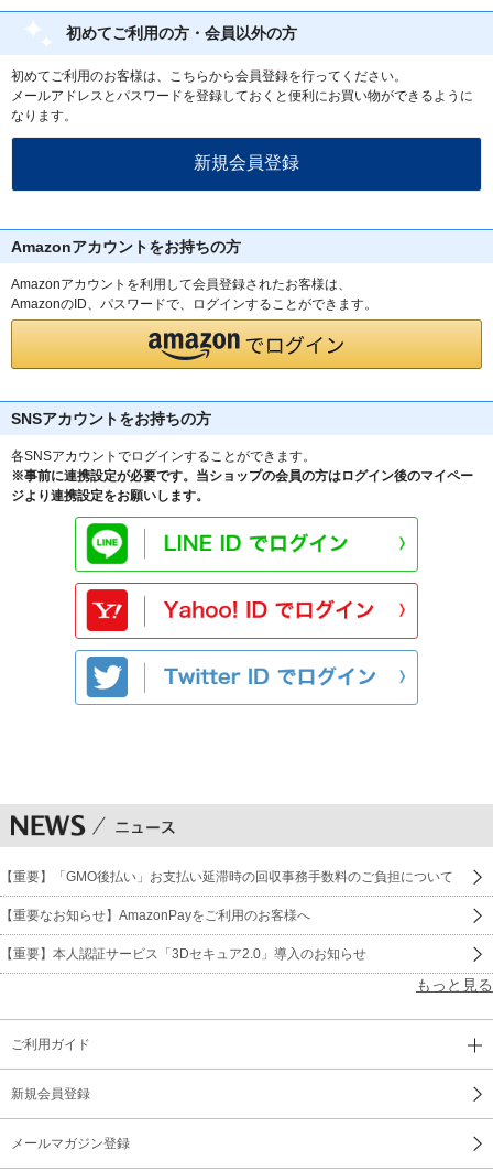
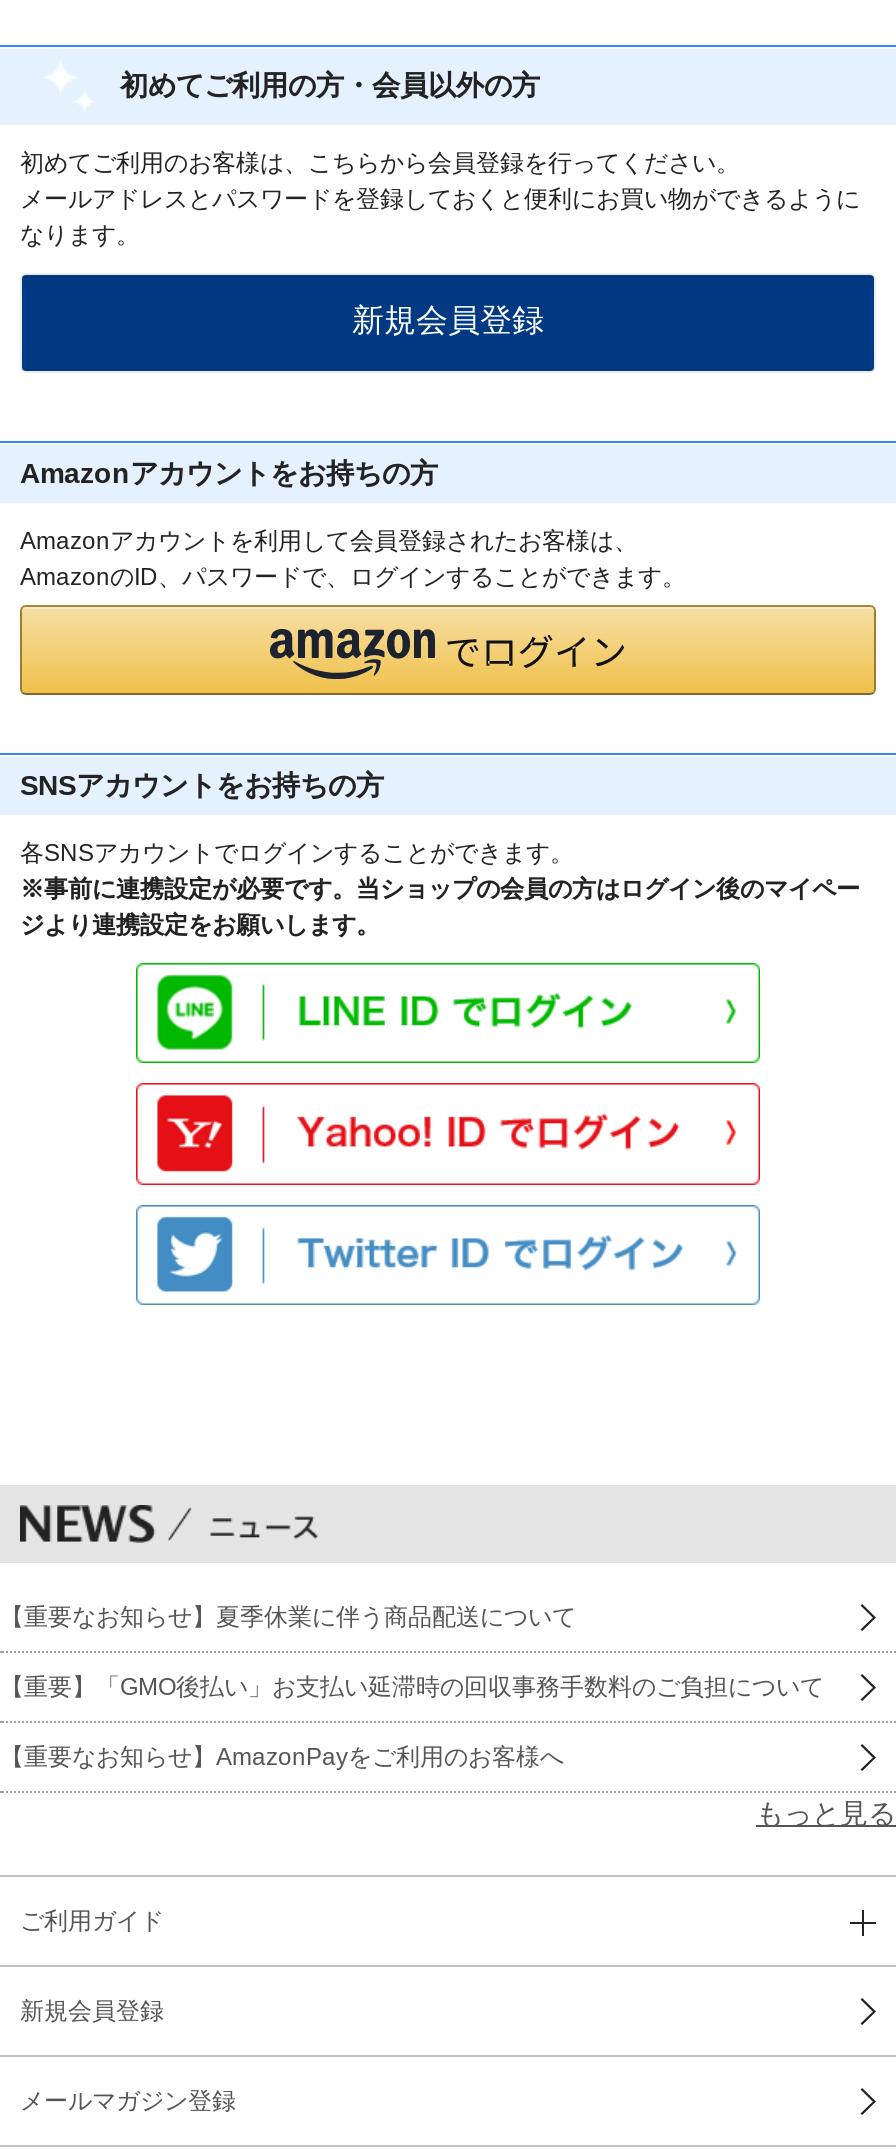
+ 【重要なお知らせ】夏季休業に伴う商品配送について

moved down: 【重要】「GMO後払い」お支払い延滞時の回収事務手数料のご負担について | 【重要なお知らせ】AmazonPayをご利用のお客様へ

- 【重要】本人認証サービス「3Dセキュア2.0」導入のお知らせ
